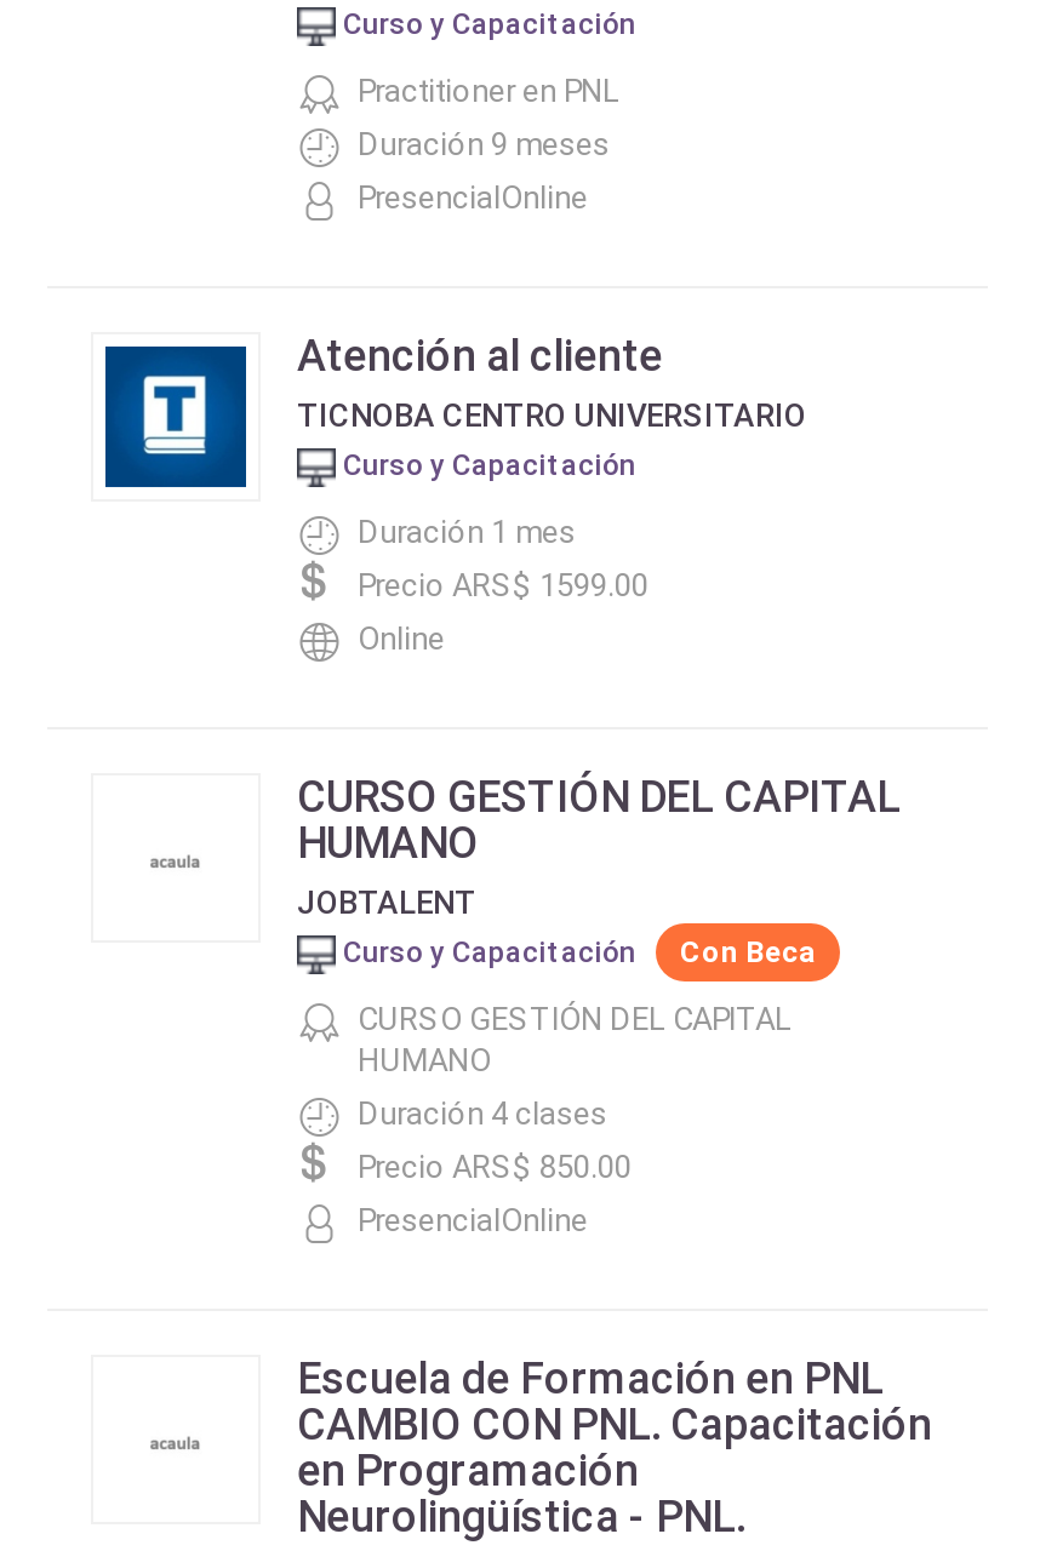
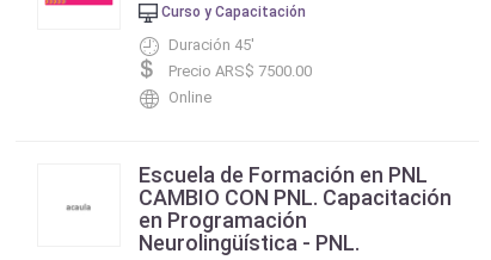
- Practitioner en PNL
- Duración 9 meses
- PresencialOnline
- Atención al cliente
- TICNOBA CENTRO UNIVERSITARIO
- Curso y Capacitación
- Duración 1 mes
- Precio ARS$ 1599.00
+ Duración 45'
+ Precio ARS$ 7500.00

- [image]

- CURSO GESTIÓN DEL CAPITAL
- HUMANO
- JOBTALENT
- Curso y Capacitación
- Con Beca
- CURSO GESTIÓN DEL CAPITAL
- HUMANO
- Duración 4 clases
- Precio ARS$ 850.00
- PresencialOnline
